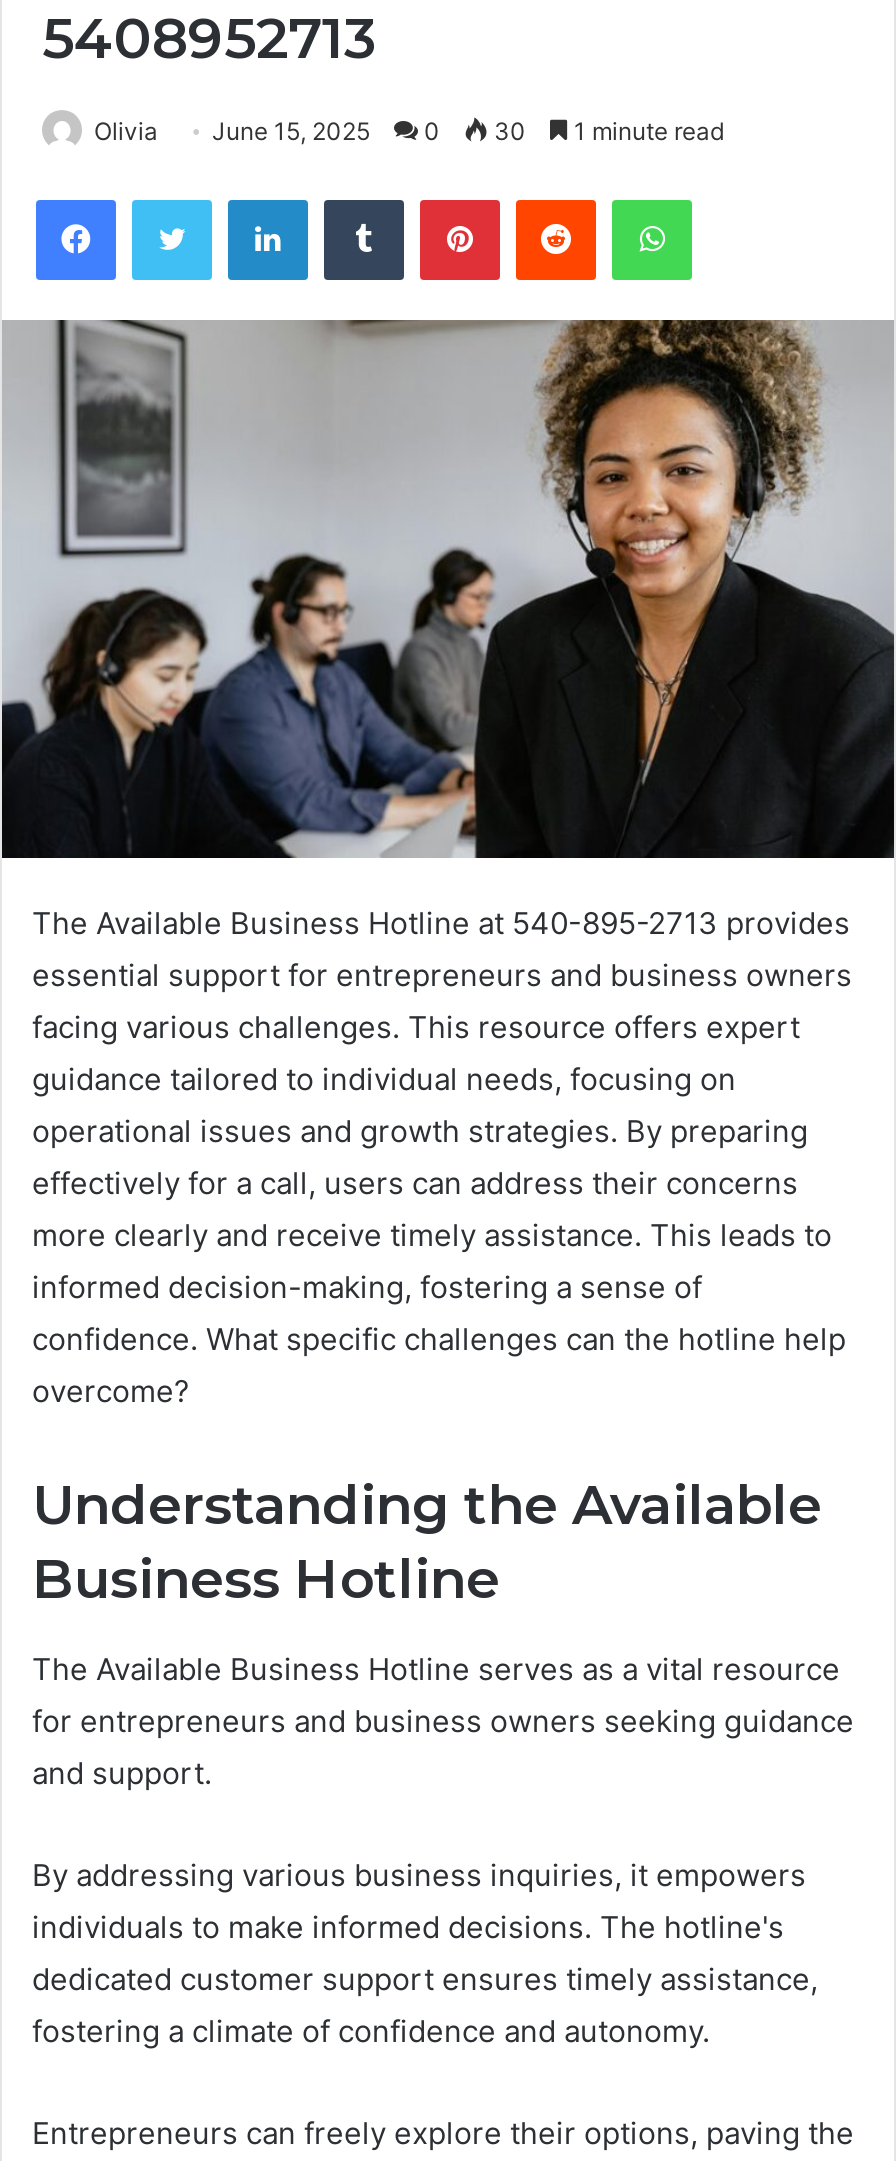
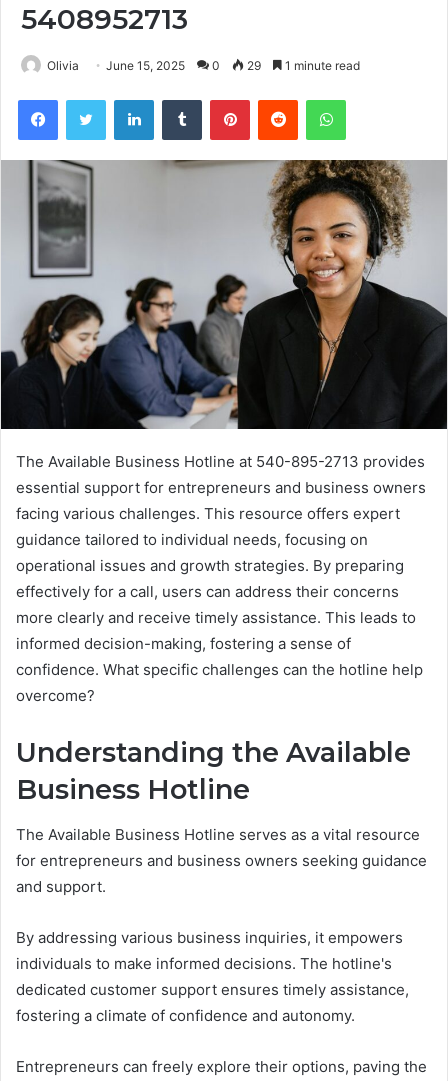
- Olivia June 15, 2025 0 30 1 minute read
+ Olivia June 15, 2025 0 29 1 minute read
